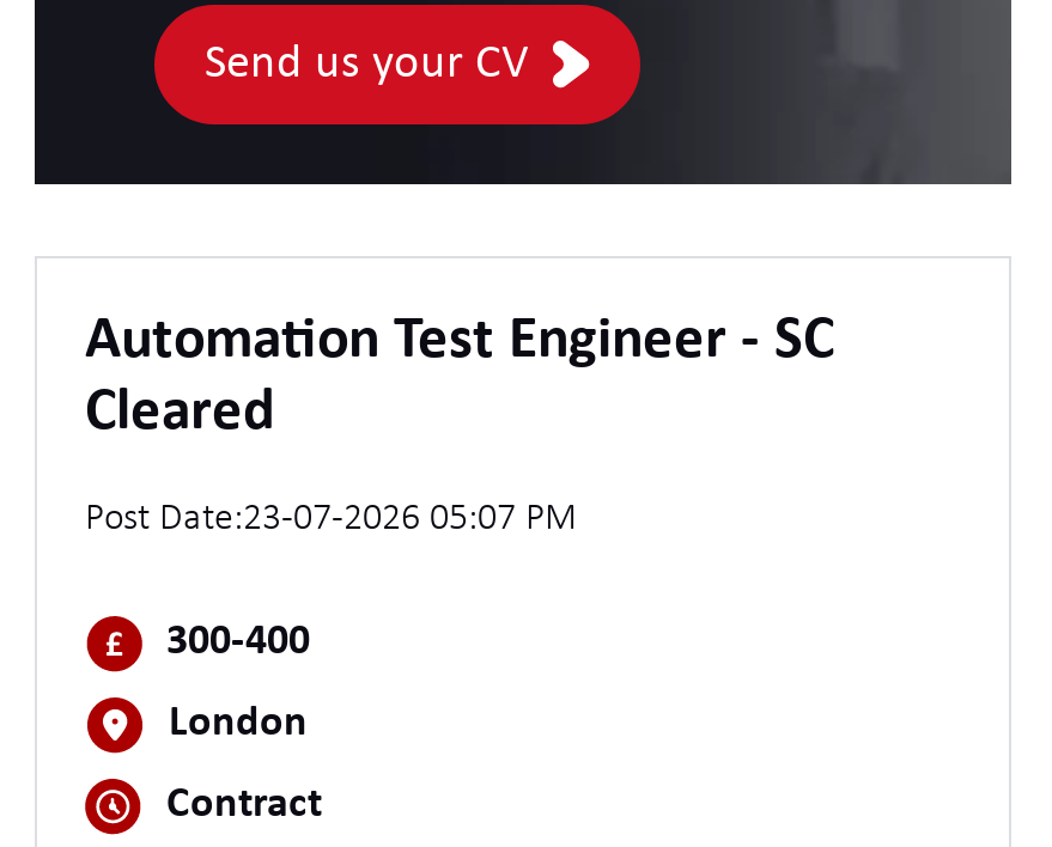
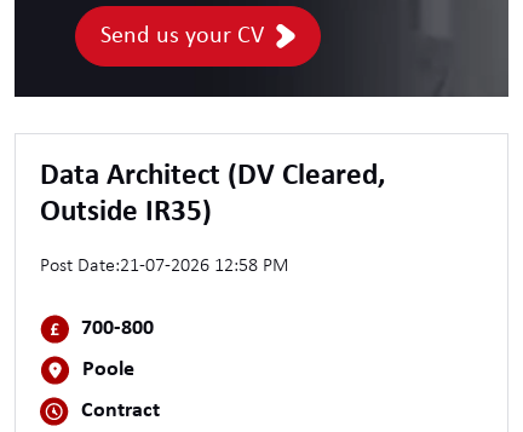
- Automation Test Engineer - SC
- Cleared
+ Data Architect (DV Cleared,
+ Outside IR35)

- Post Date:23-07-2026 05:07 PM
+ Post Date:21-07-2026 12:58 PM

- 300-400
+ 700-800

- London
+ Poole
